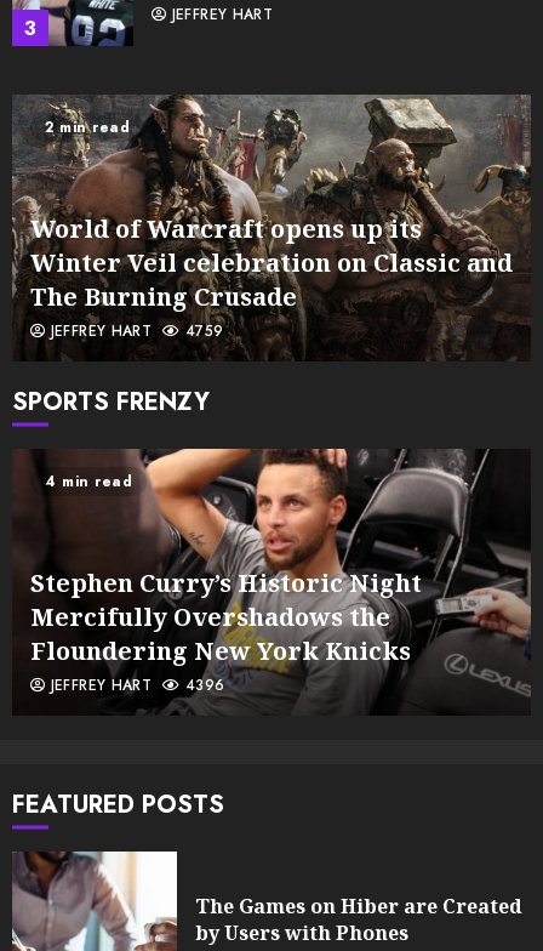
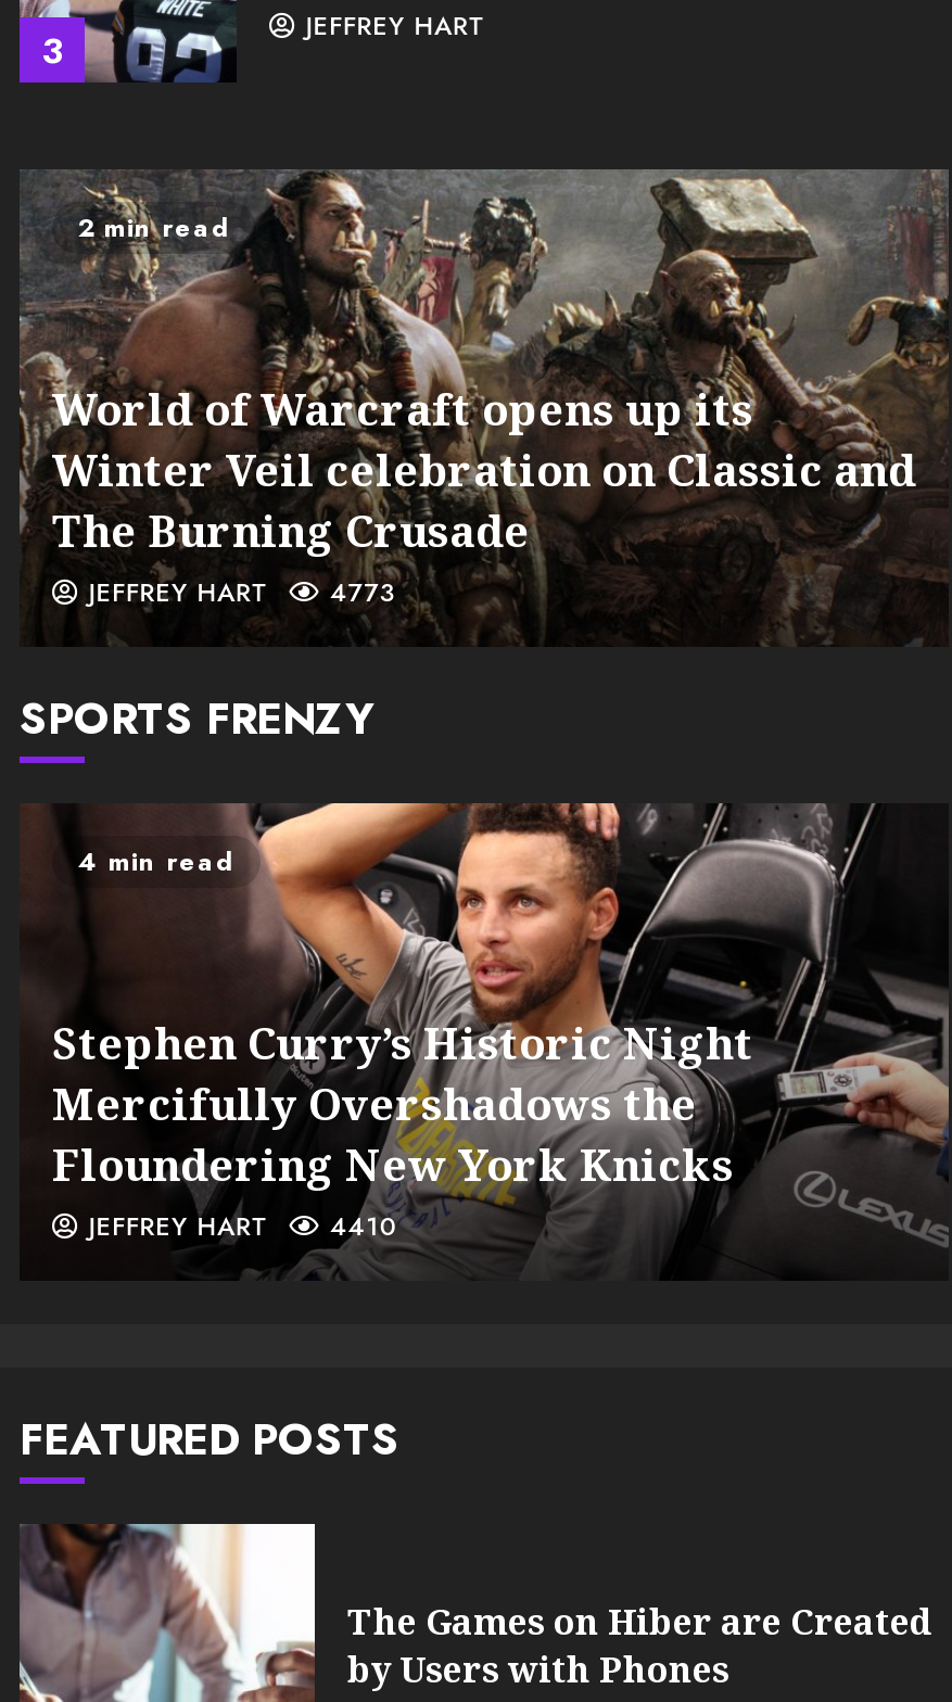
- JEFFREY HART 4759
+ JEFFREY HART 4773

- JEFFREY HART 4396
+ JEFFREY HART 4410
